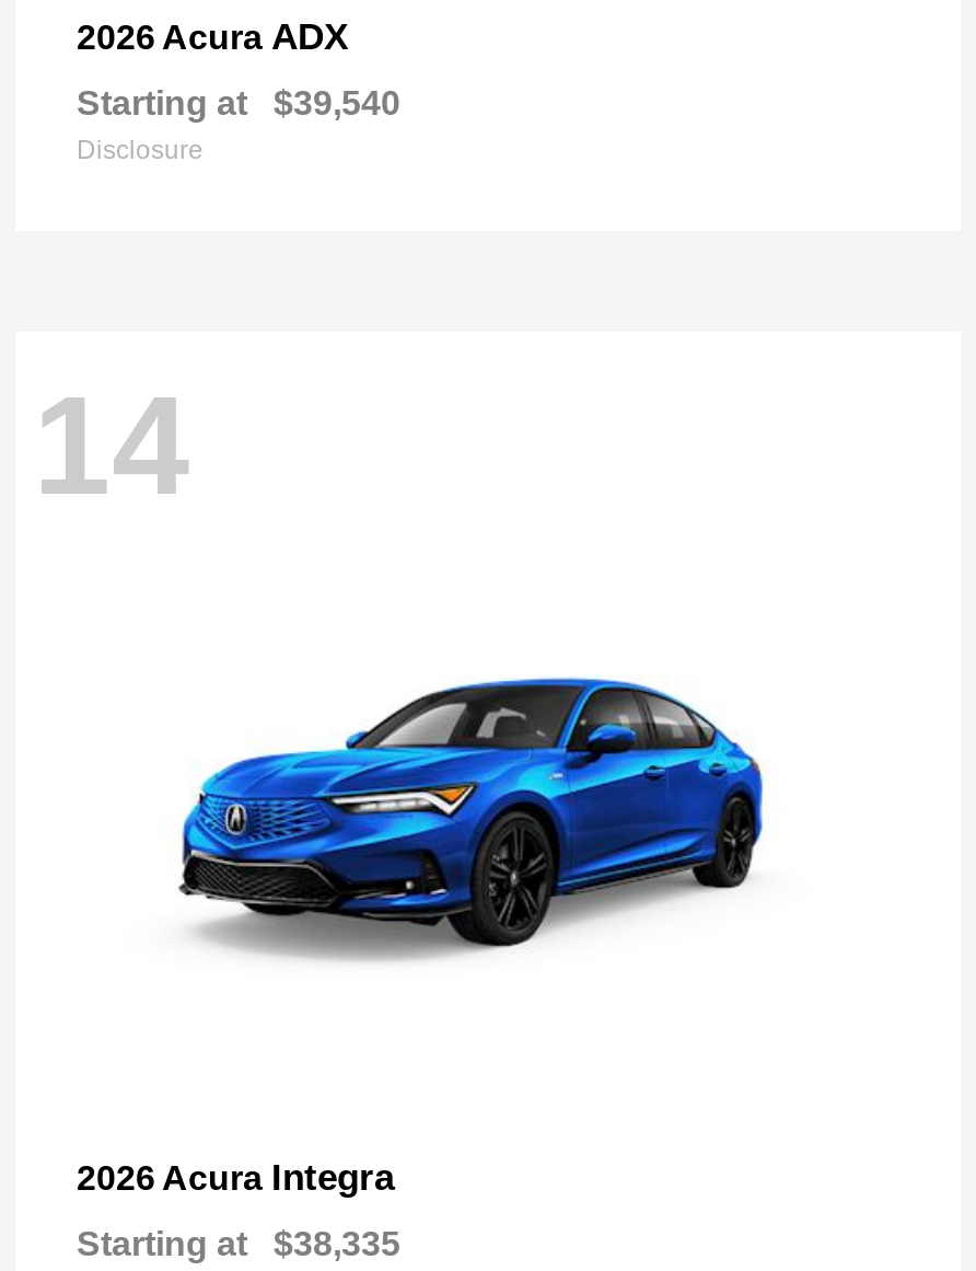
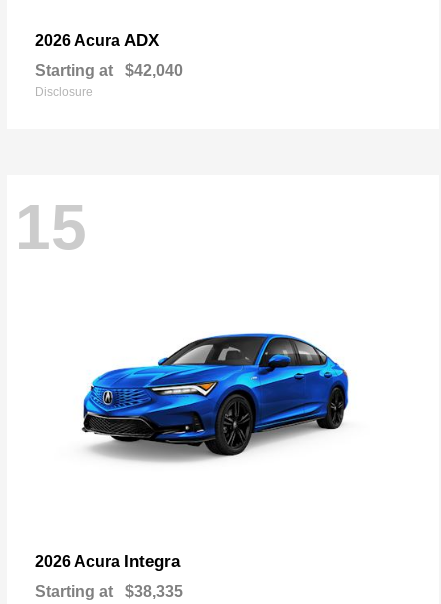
- Starting at $39,540
+ Starting at $42,040

- 14
+ 15
